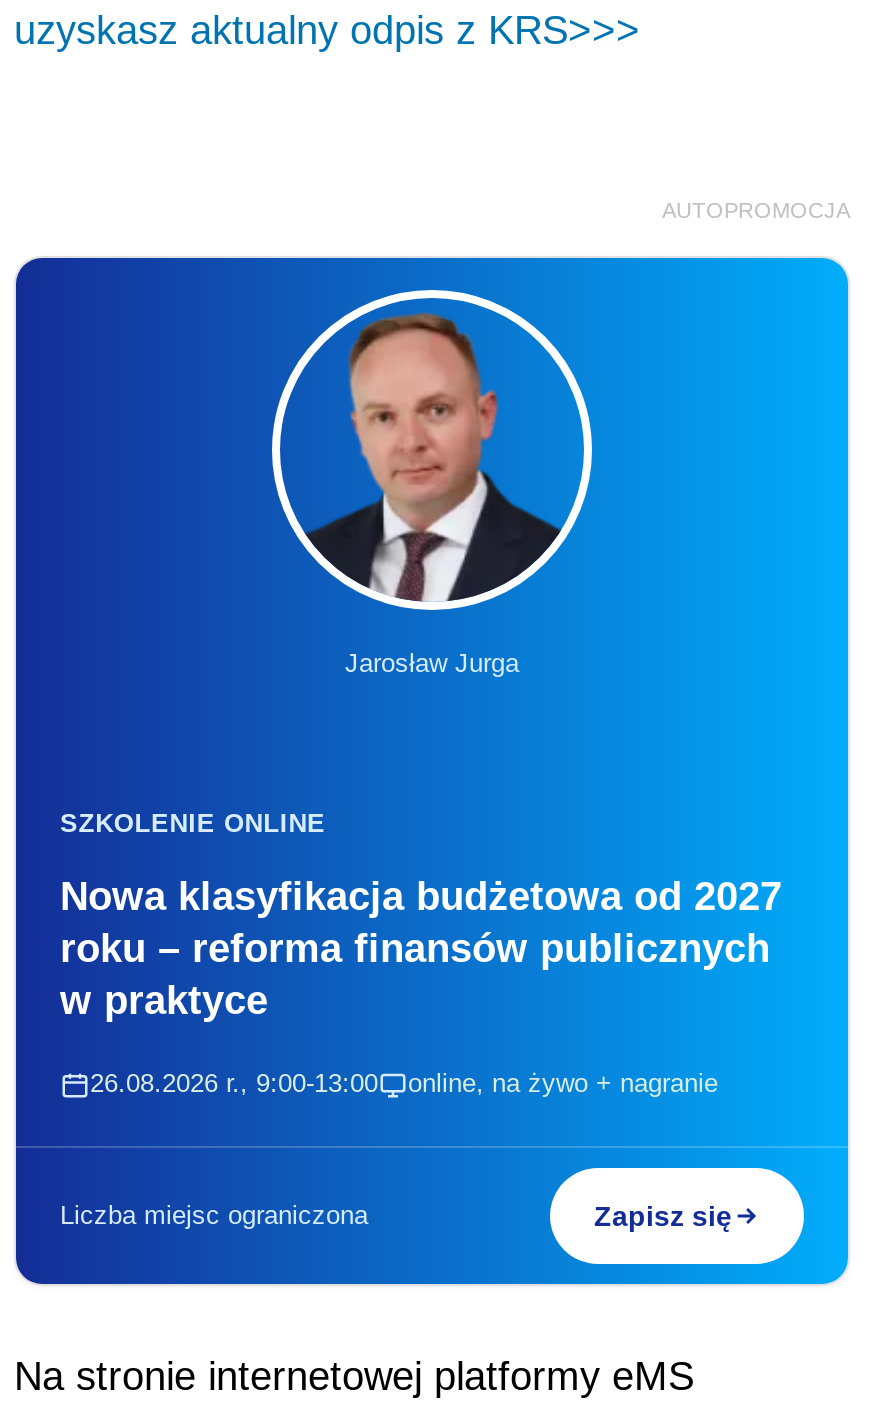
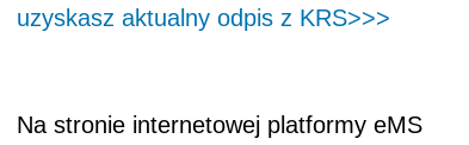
- AUTOPROMOCJA

- [image]
- Jarosław Jurga

- SZKOLENIE ONLINE
- Nowa klasyfikacja budżetowa od 2027
- roku – reforma finansów publicznych
- w praktyce
- 26.08.2026 r., 9:00-13:00
- online, na żywo + nagranie

- Liczba miejsc ograniczona
- Zapisz się
